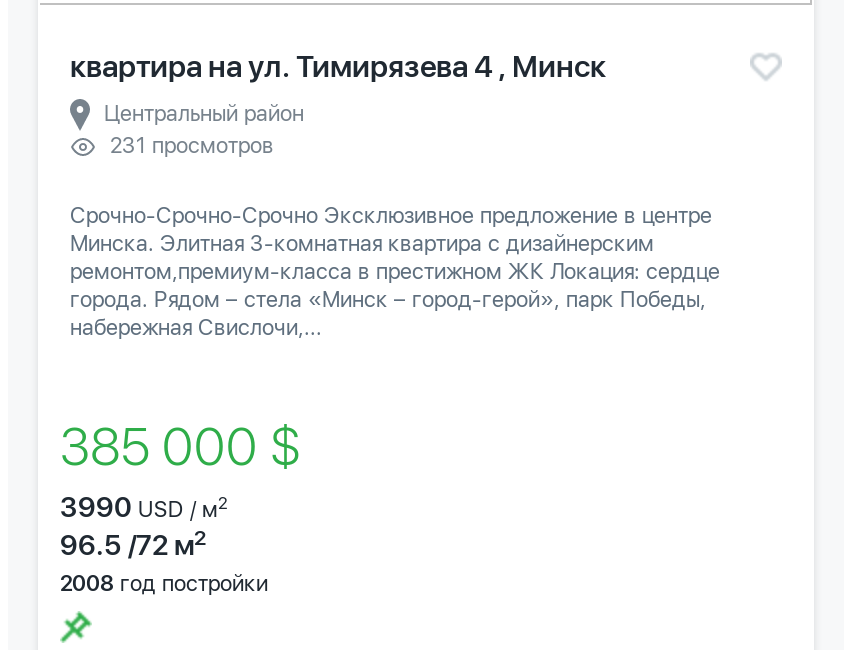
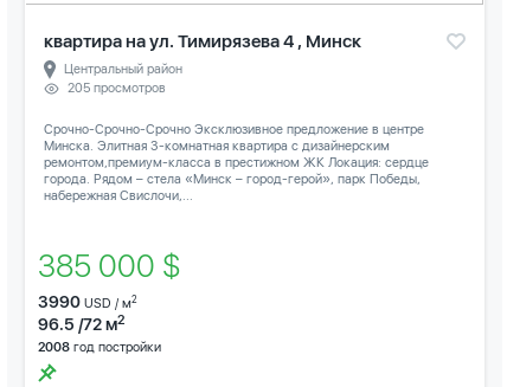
- 231 просмотров
+ 205 просмотров
